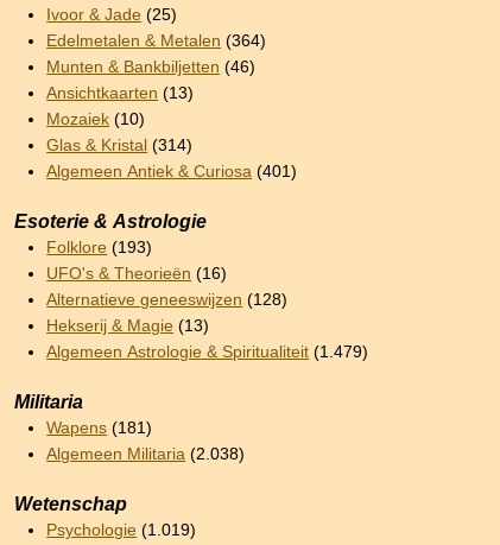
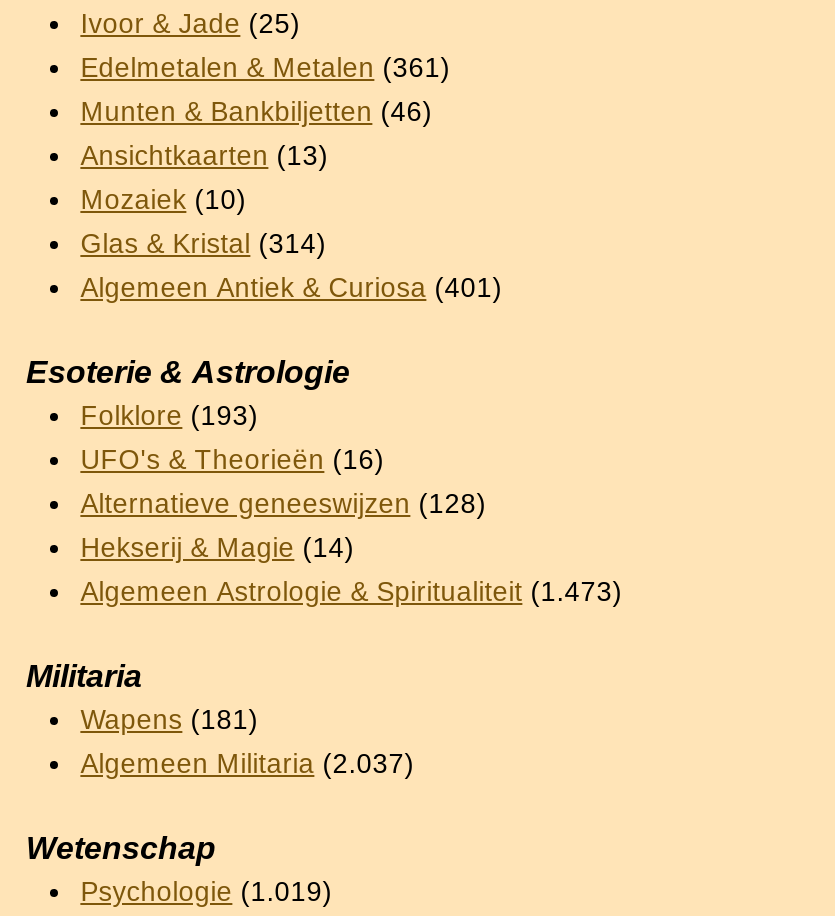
- Edelmetalen & Metalen (364)
+ Edelmetalen & Metalen (361)

- Hekserij & Magie (13)
+ Hekserij & Magie (14)

- Algemeen Astrologie & Spiritualiteit (1.479)
+ Algemeen Astrologie & Spiritualiteit (1.473)

- Algemeen Militaria (2.038)
+ Algemeen Militaria (2.037)
